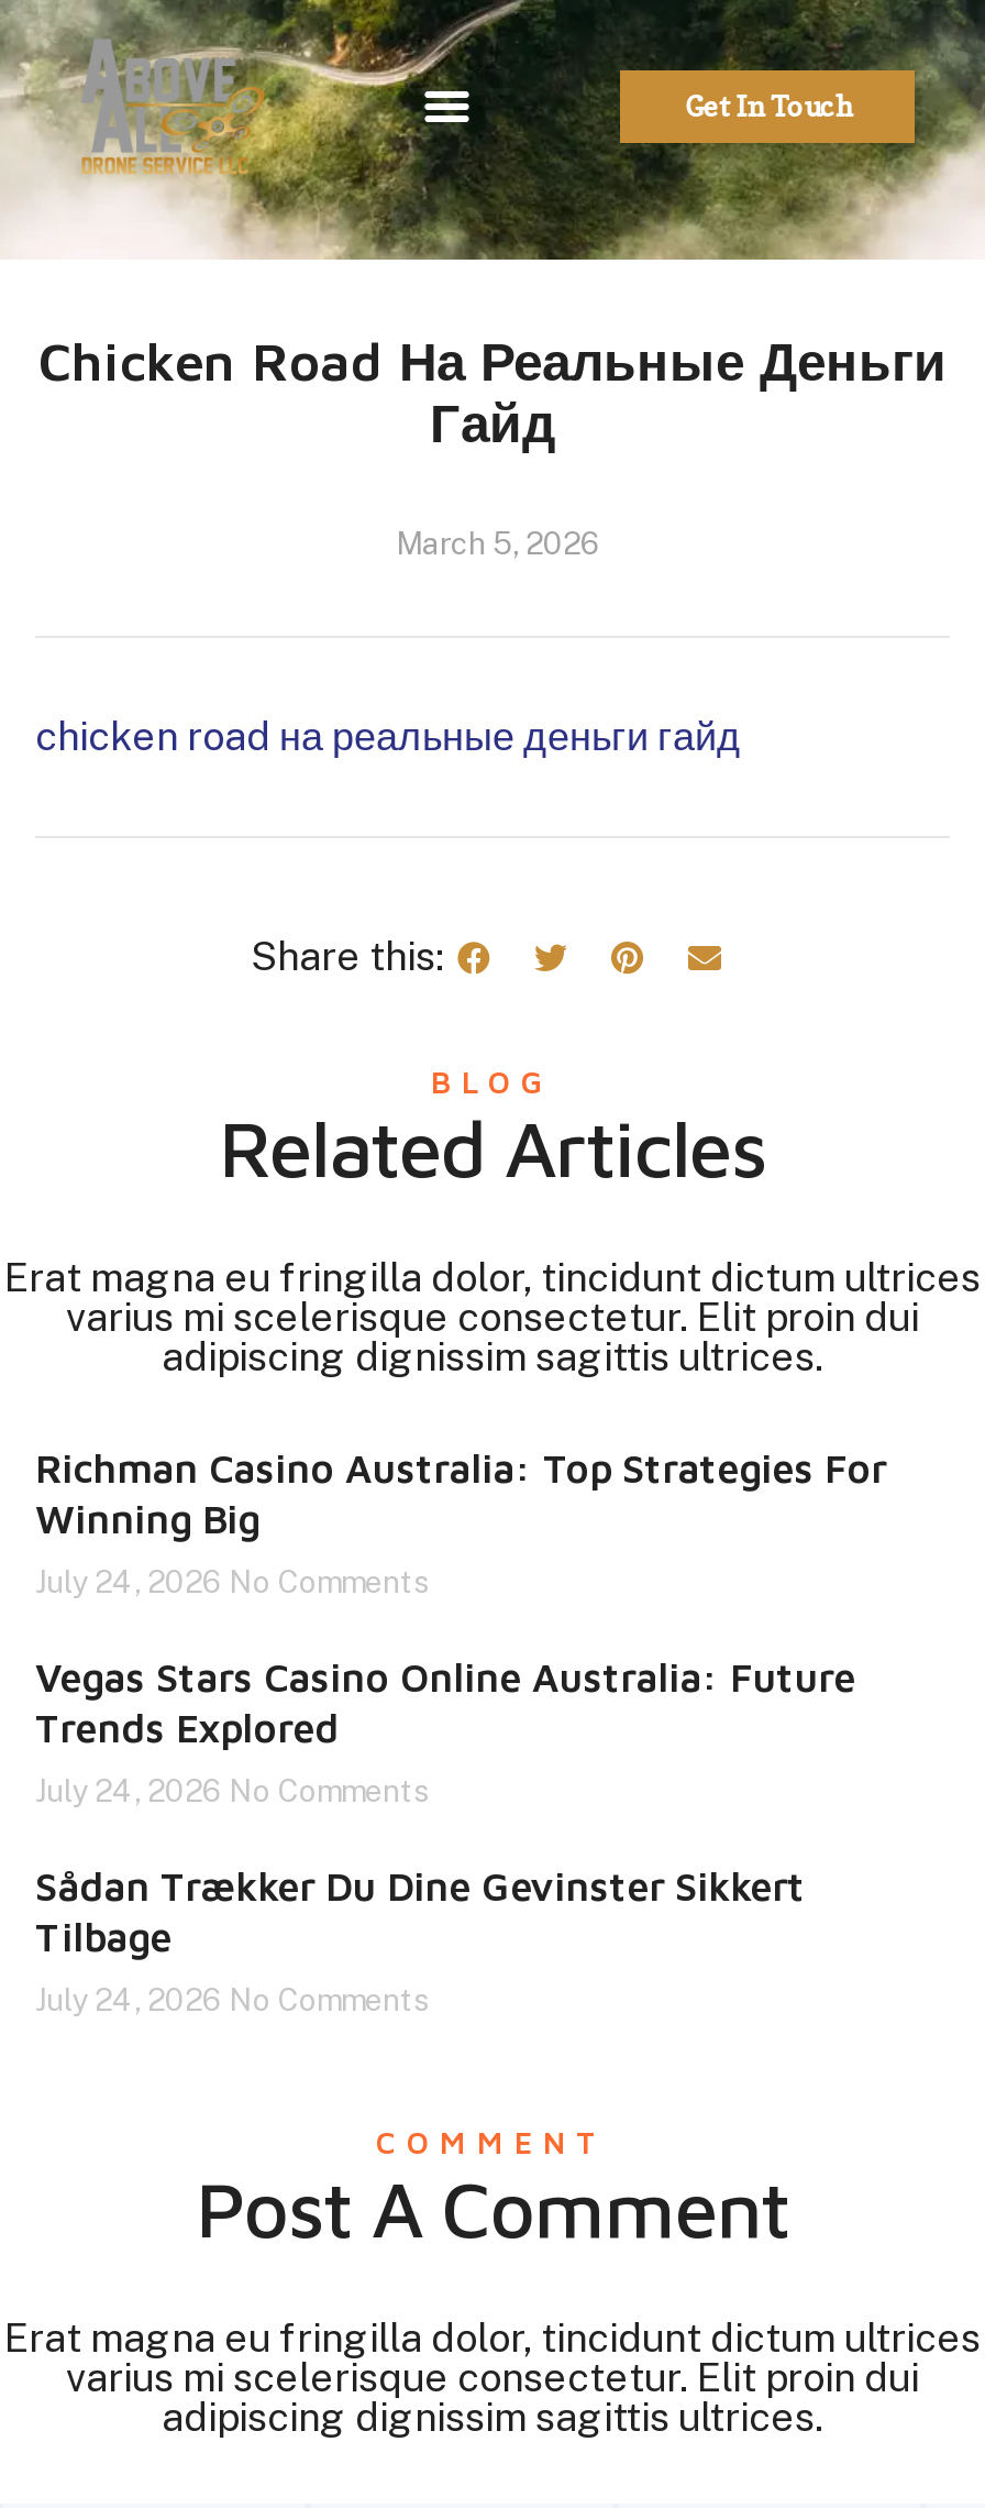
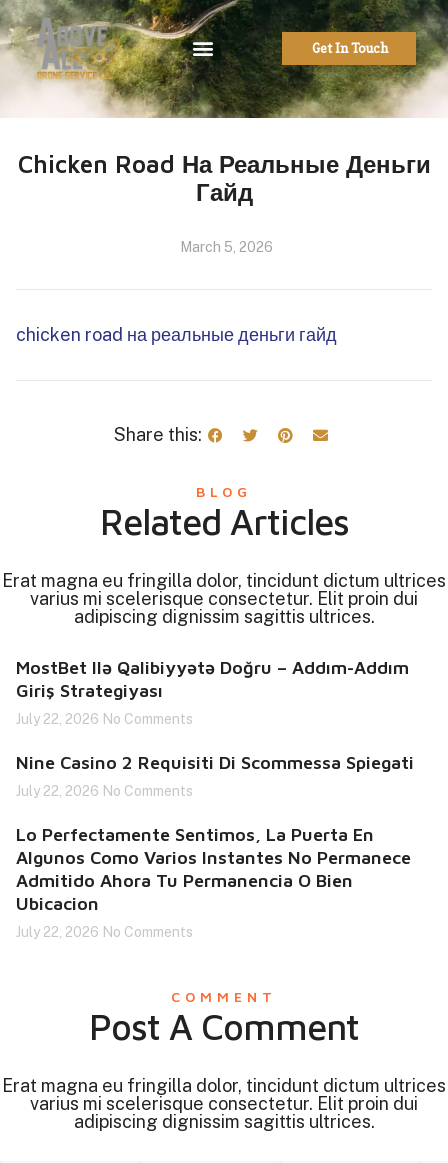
- Richman Casino Australia: Top Strategies For
- Winning Big
+ MostBet Ilə Qalibiyyətə Doğru – Addım-Addım
+ Giriş Strategiyası

- July 24, 2026 No Comments
+ July 22, 2026 No Comments

- Vegas Stars Casino Online Australia: Future
- Trends Explored
+ Nine Casino 2 Requisiti Di Scommessa Spiegati

- July 24, 2026 No Comments
+ July 22, 2026 No Comments

- Sådan Trækker Du Dine Gevinster Sikkert
- Tilbage
+ Lo Perfectamente Sentimos, La Puerta En
+ Algunos Como Varios Instantes No Permanece
+ Admitido Ahora Tu Permanencia O Bien
+ Ubicacion

- July 24, 2026 No Comments
+ July 22, 2026 No Comments
